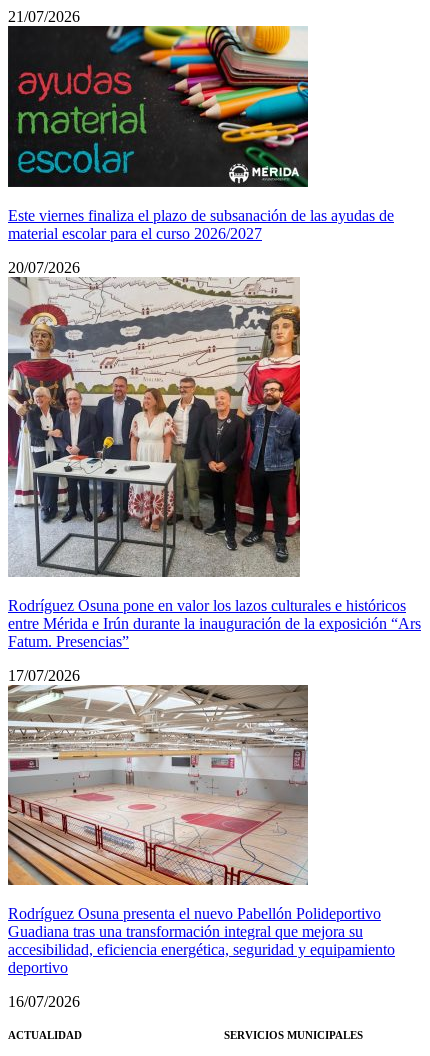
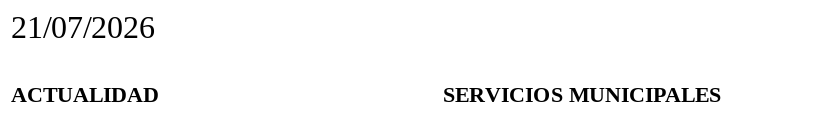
- [image]
- Este viernes finaliza el plazo de subsanación de las ayudas de
- material escolar para el curso 2026/2027
- 20/07/2026

- [image]
- Rodríguez Osuna pone en valor los lazos culturales e históricos
- entre Mérida e Irún durante la inauguración de la exposición “Ars
- Fatum. Presencias”
- 17/07/2026

- [image]
- Rodríguez Osuna presenta el nuevo Pabellón Polideportivo
- Guadiana tras una transformación integral que mejora su
- accesibilidad, eficiencia energética, seguridad y equipamiento
- deportivo
- 16/07/2026
